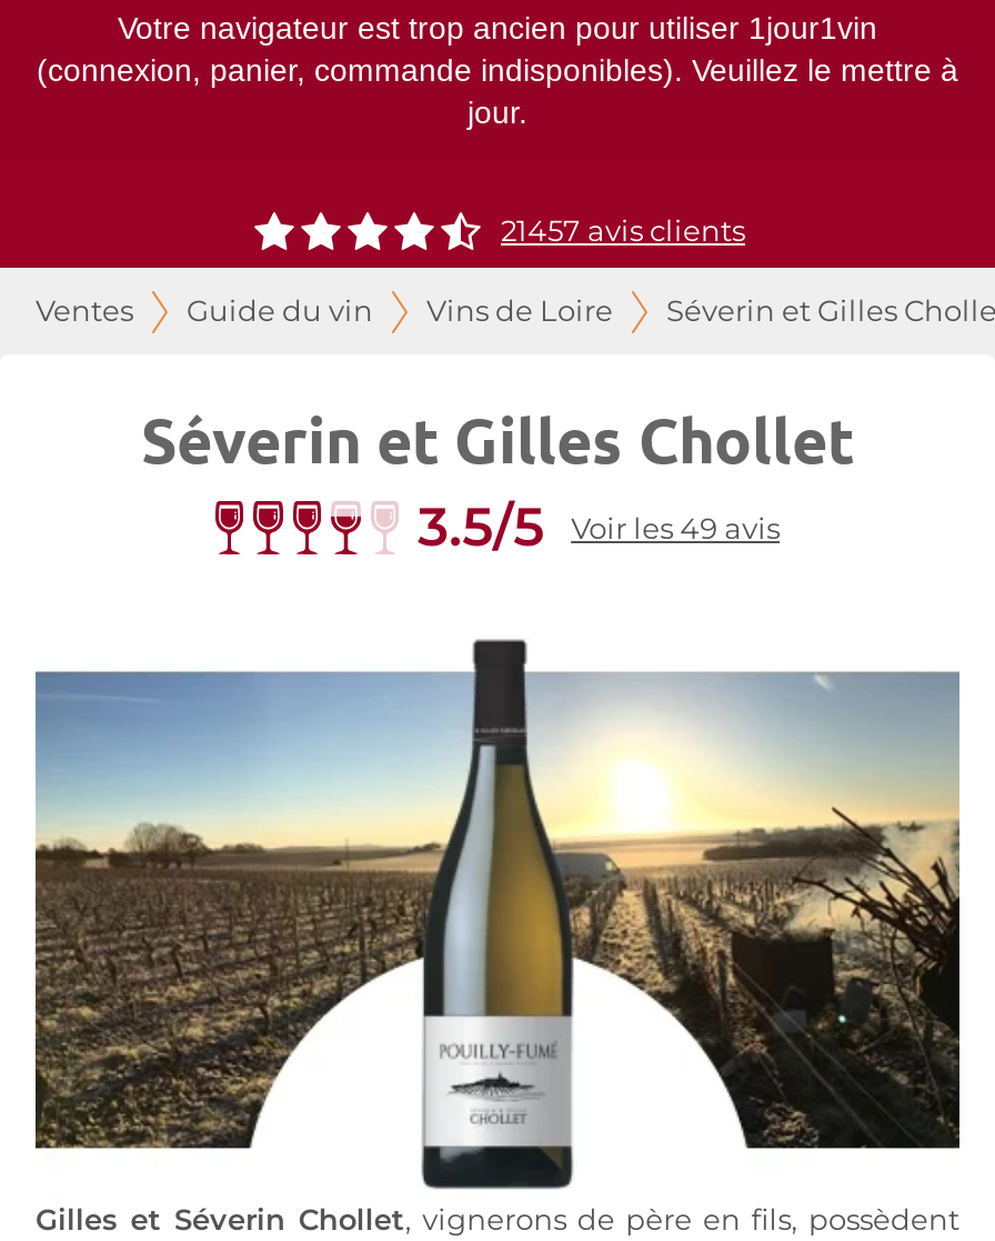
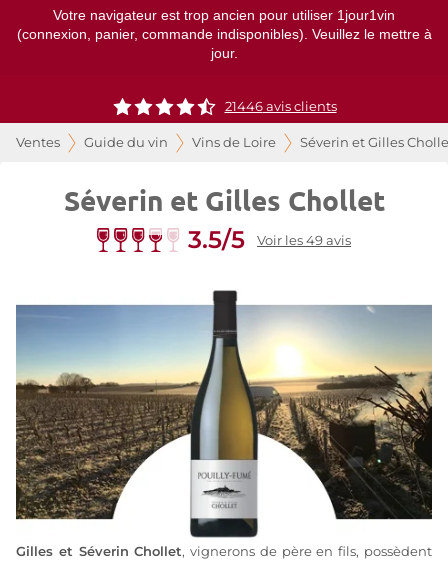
- 21457 avis clients
+ 21446 avis clients
